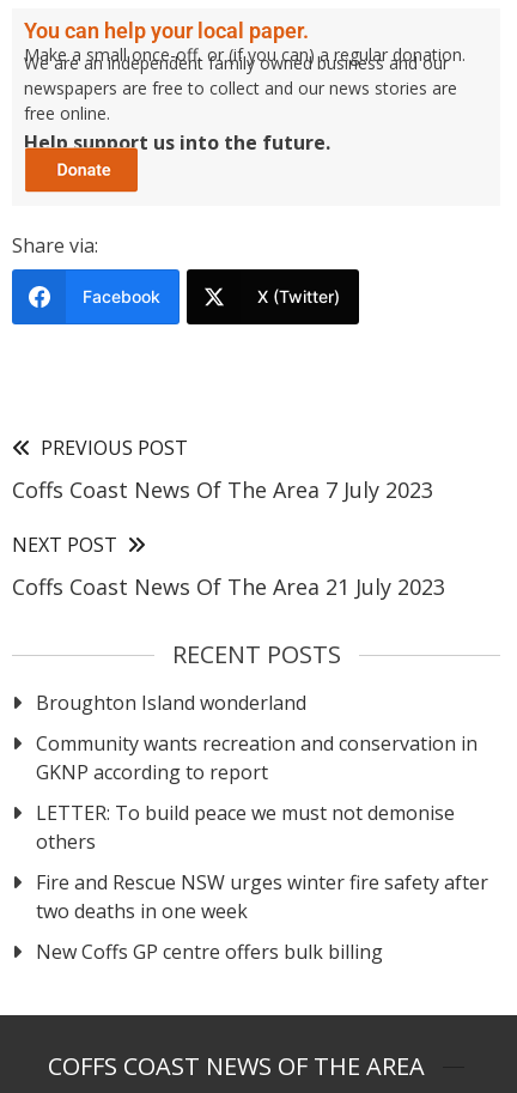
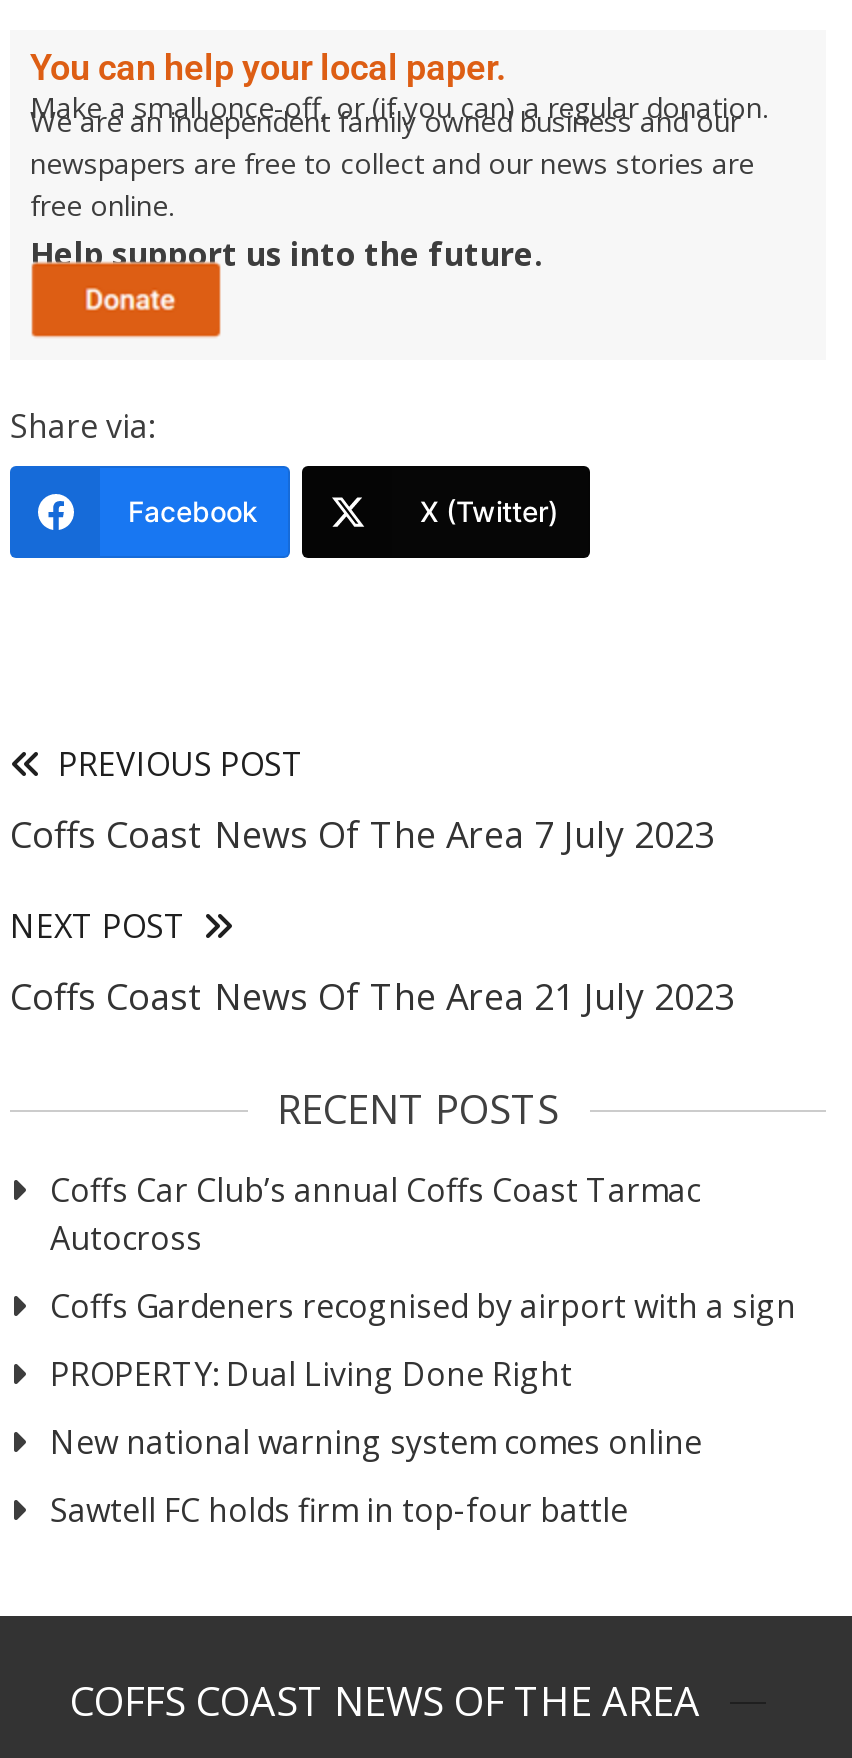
- Broughton Island wonderland
+ Coffs Car Club’s annual Coffs Coast Tarmac
+ Autocross

- Community wants recreation and conservation in
- GKNP according to report
+ Coffs Gardeners recognised by airport with a sign

- LETTER: To build peace we must not demonise
- others
+ PROPERTY: Dual Living Done Right

- Fire and Rescue NSW urges winter fire safety after
- two deaths in one week
+ New national warning system comes online

- New Coffs GP centre offers bulk billing
+ Sawtell FC holds firm in top-four battle
